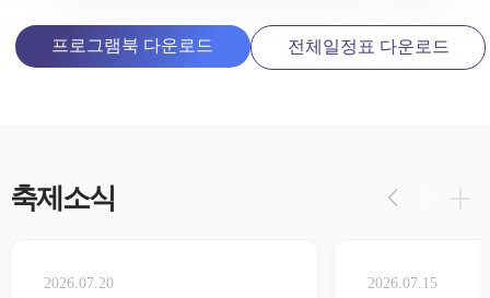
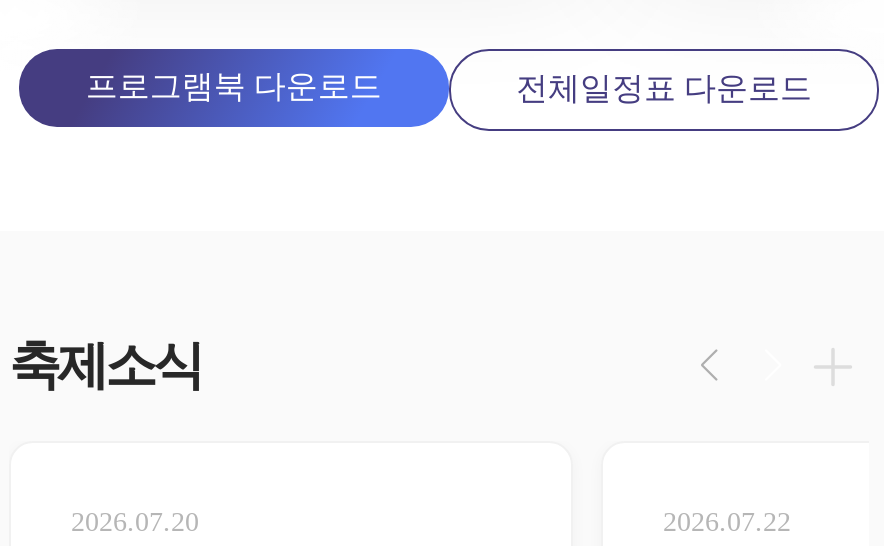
- 2026.07.15
+ 2026.07.22
